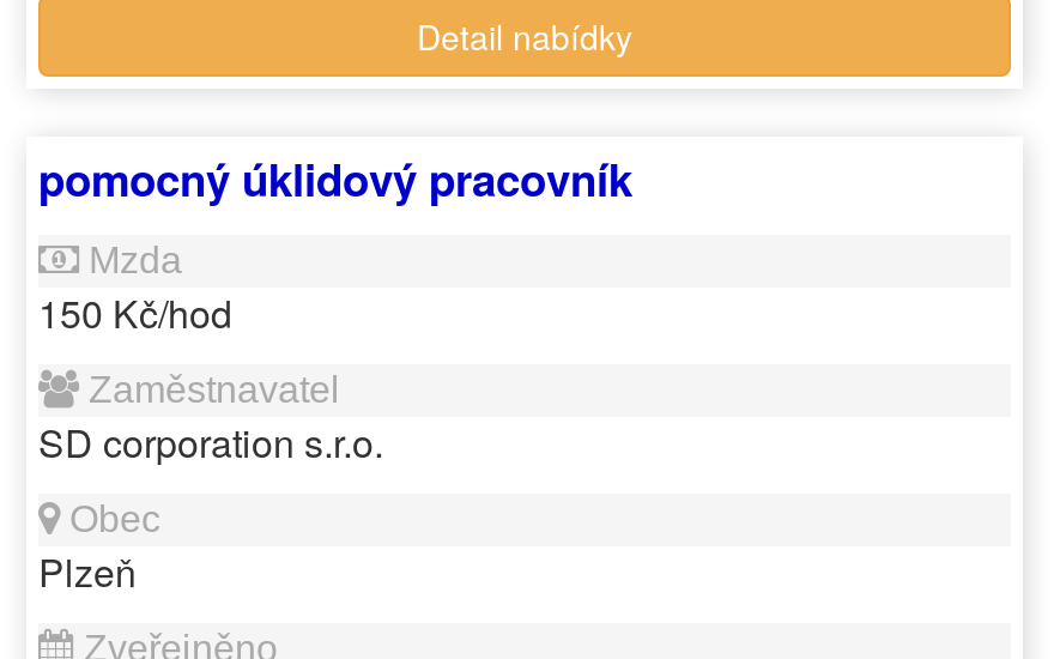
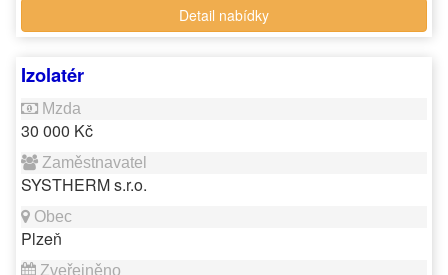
- pomocný úklidový pracovník
+ Izolatér

- 150 Kč/hod
+ 30 000 Kč

- SD corporation s.r.o.
+ SYSTHERM s.r.o.
